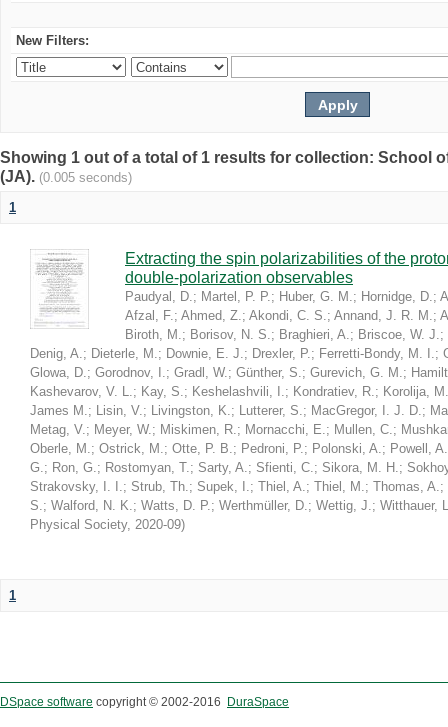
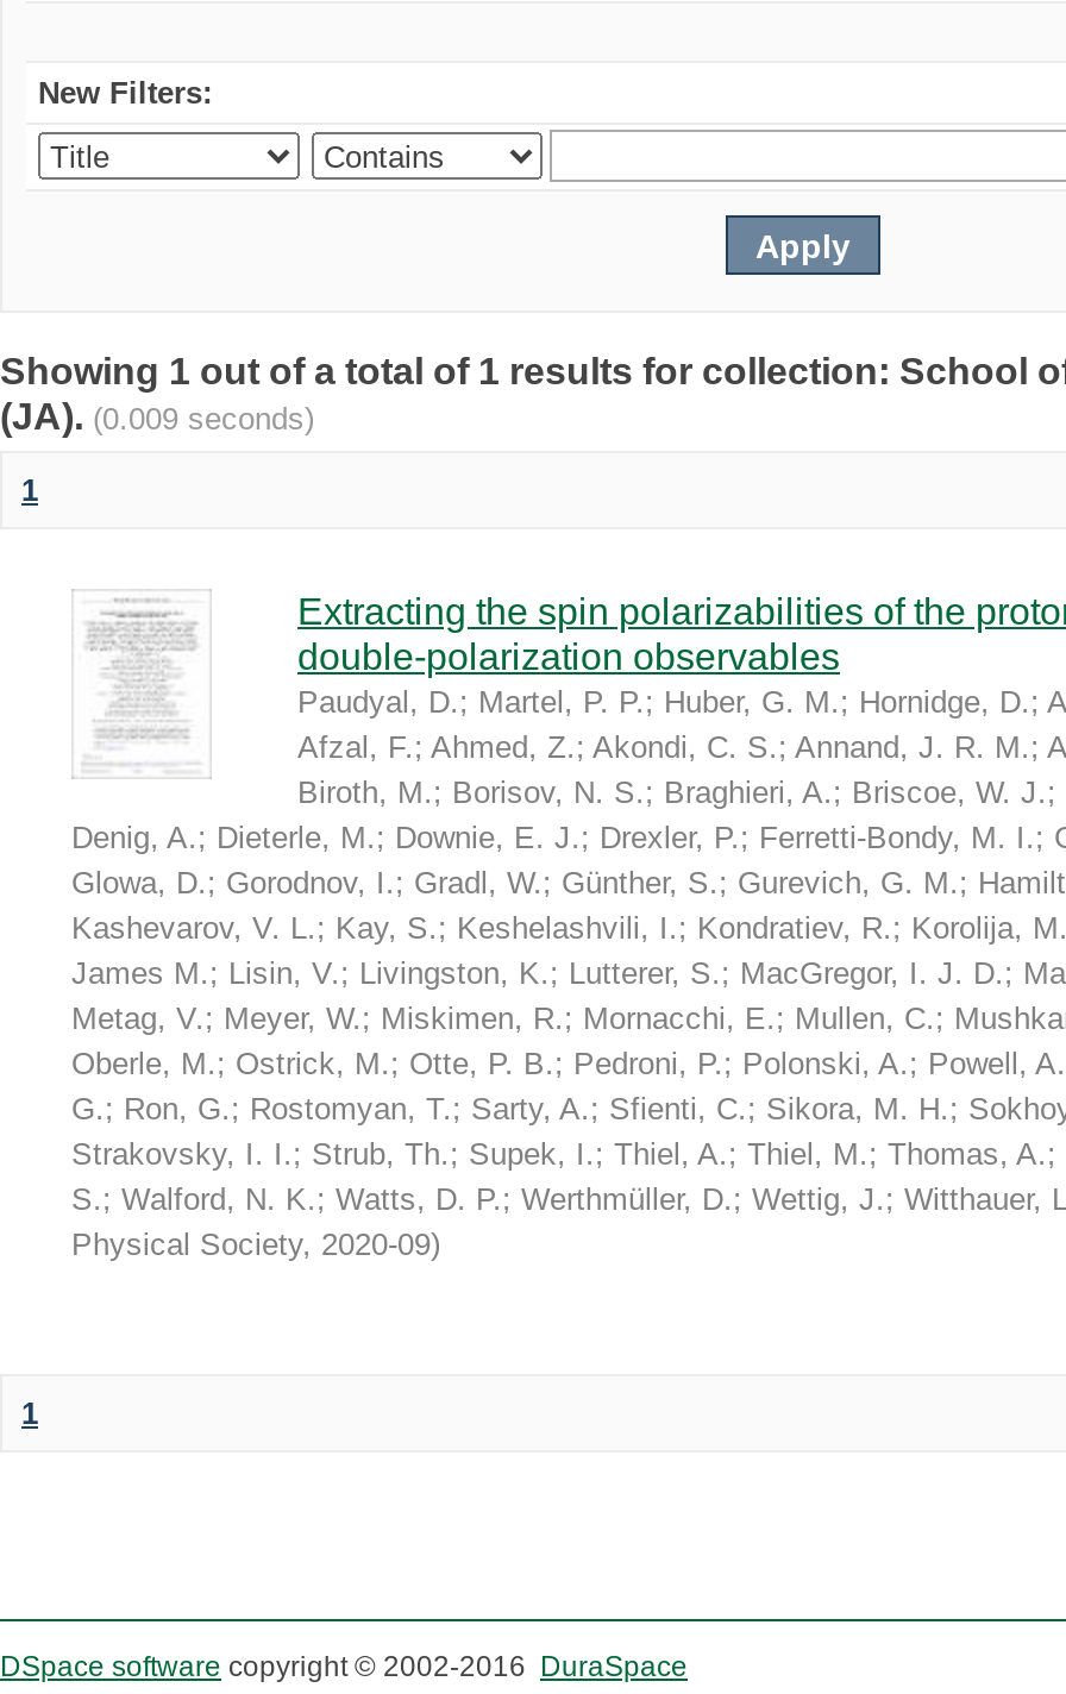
- (JA). (0.005 seconds)
+ (JA). (0.009 seconds)
